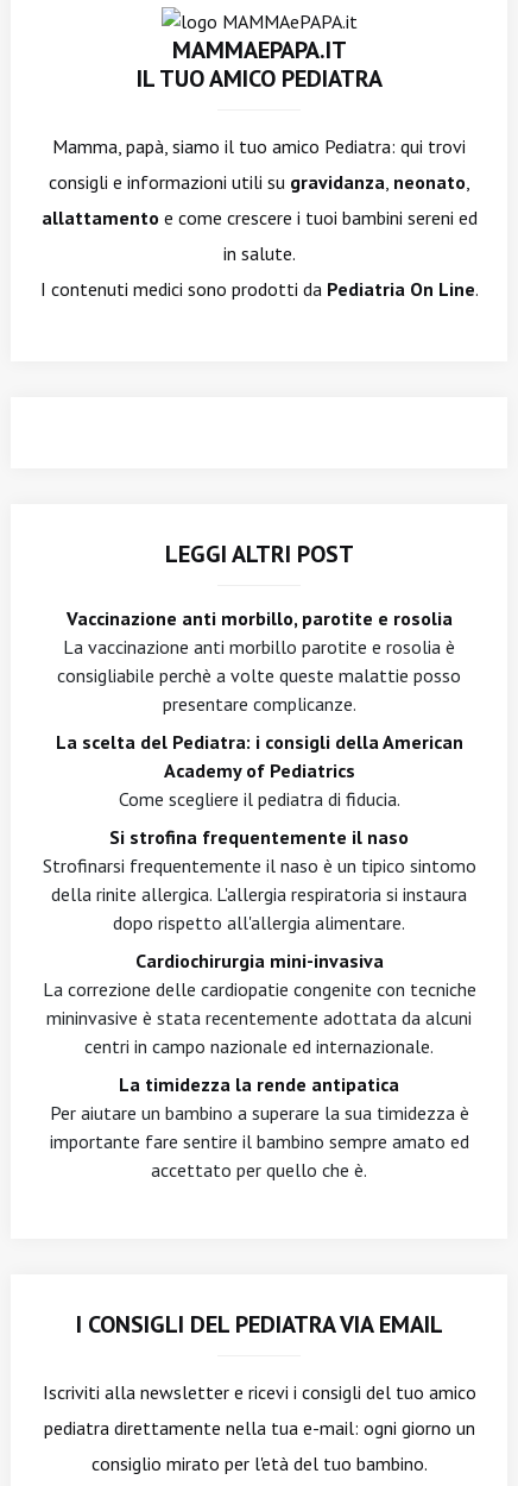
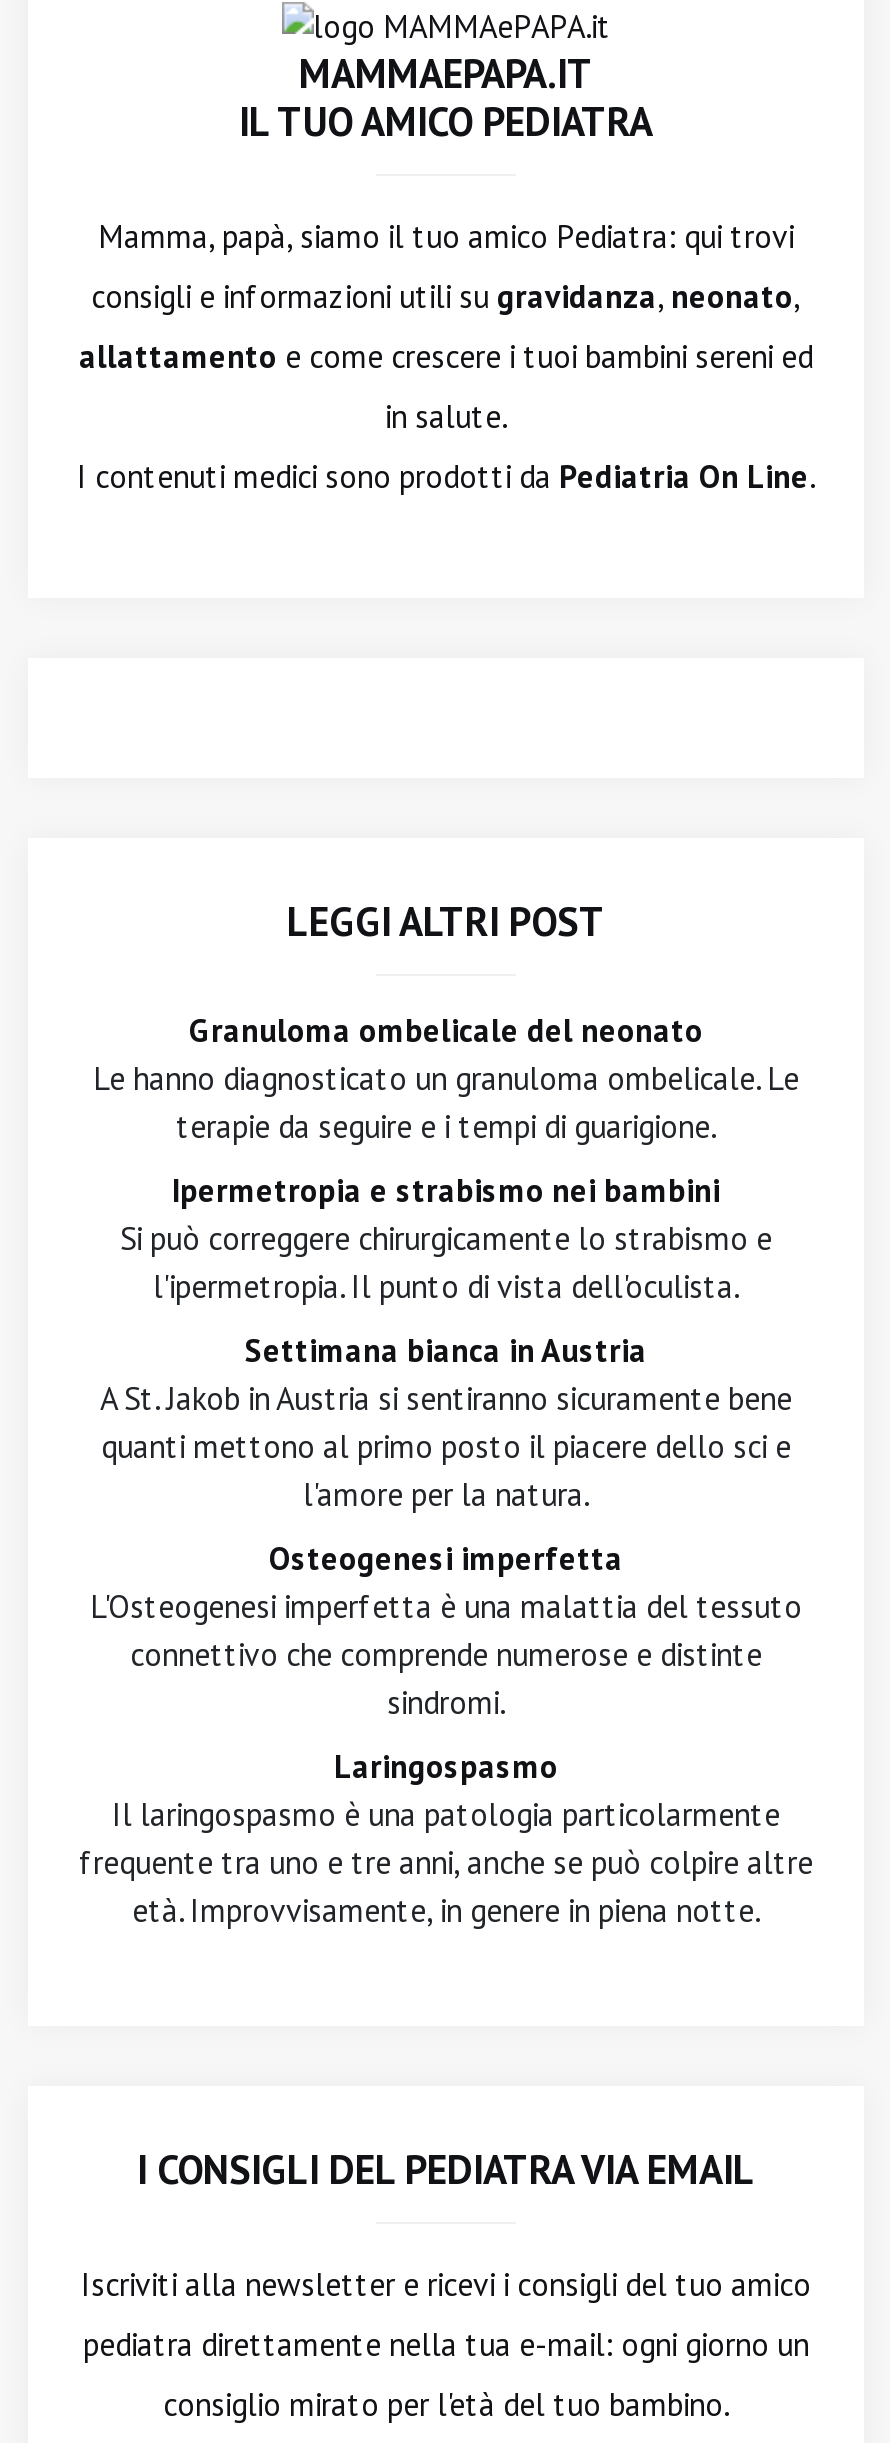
- Vaccinazione anti morbillo, parotite e rosolia
- La vaccinazione anti morbillo parotite e rosolia è
- consigliabile perchè a volte queste malattie posso
- presentare complicanze.
+ Granuloma ombelicale del neonato
+ Le hanno diagnosticato un granuloma ombelicale. Le
+ terapie da seguire e i tempi di guarigione.

- La scelta del Pediatra: i consigli della American
- Academy of Pediatrics
- Come scegliere il pediatra di fiducia.
+ Ipermetropia e strabismo nei bambini
+ Si può correggere chirurgicamente lo strabismo e
+ l'ipermetropia. Il punto di vista dell'oculista.

- Si strofina frequentemente il naso
- Strofinarsi frequentemente il naso è un tipico sintomo
- della rinite allergica. L'allergia respiratoria si instaura
- dopo rispetto all'allergia alimentare.
+ Settimana bianca in Austria
+ A St. Jakob in Austria si sentiranno sicuramente bene
+ quanti mettono al primo posto il piacere dello sci e
+ l'amore per la natura.

- Cardiochirurgia mini-invasiva
- La correzione delle cardiopatie congenite con tecniche
- mininvasive è stata recentemente adottata da alcuni
- centri in campo nazionale ed internazionale.
+ Osteogenesi imperfetta
+ L'Osteogenesi imperfetta è una malattia del tessuto
+ connettivo che comprende numerose e distinte
+ sindromi.

- La timidezza la rende antipatica
- Per aiutare un bambino a superare la sua timidezza è
- importante fare sentire il bambino sempre amato ed
- accettato per quello che è.
+ Laringospasmo
+ Il laringospasmo è una patologia particolarmente
+ frequente tra uno e tre anni, anche se può colpire altre
+ età. Improvvisamente, in genere in piena notte.
